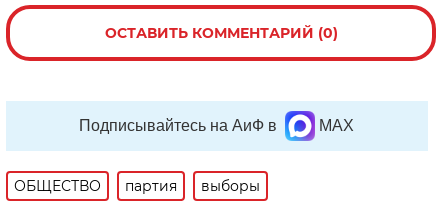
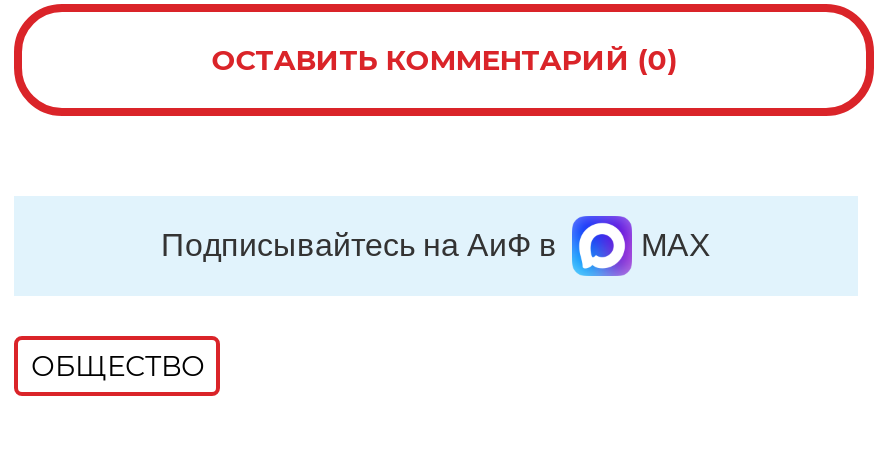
- партия
- выборы
